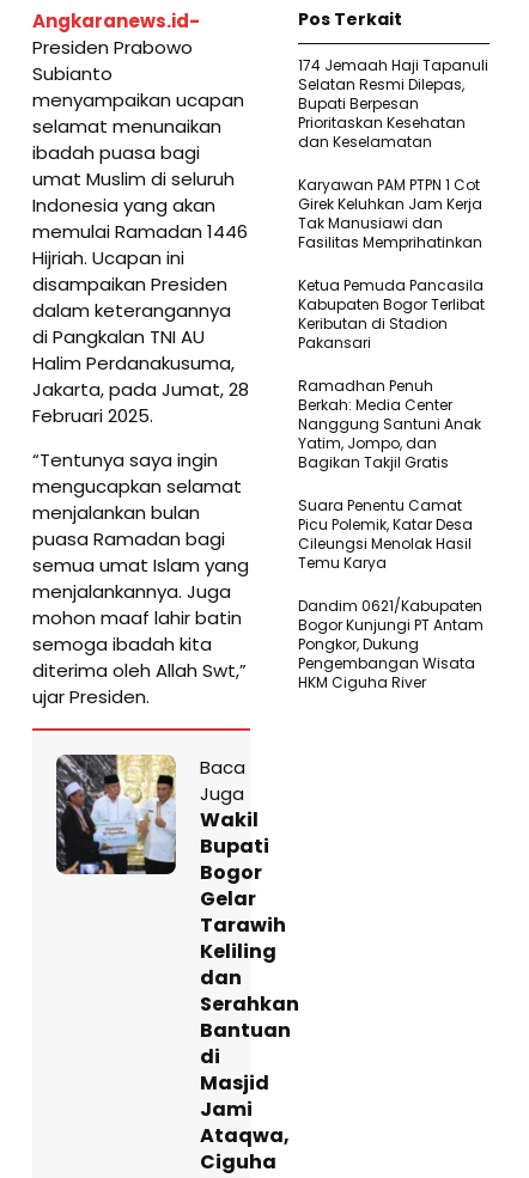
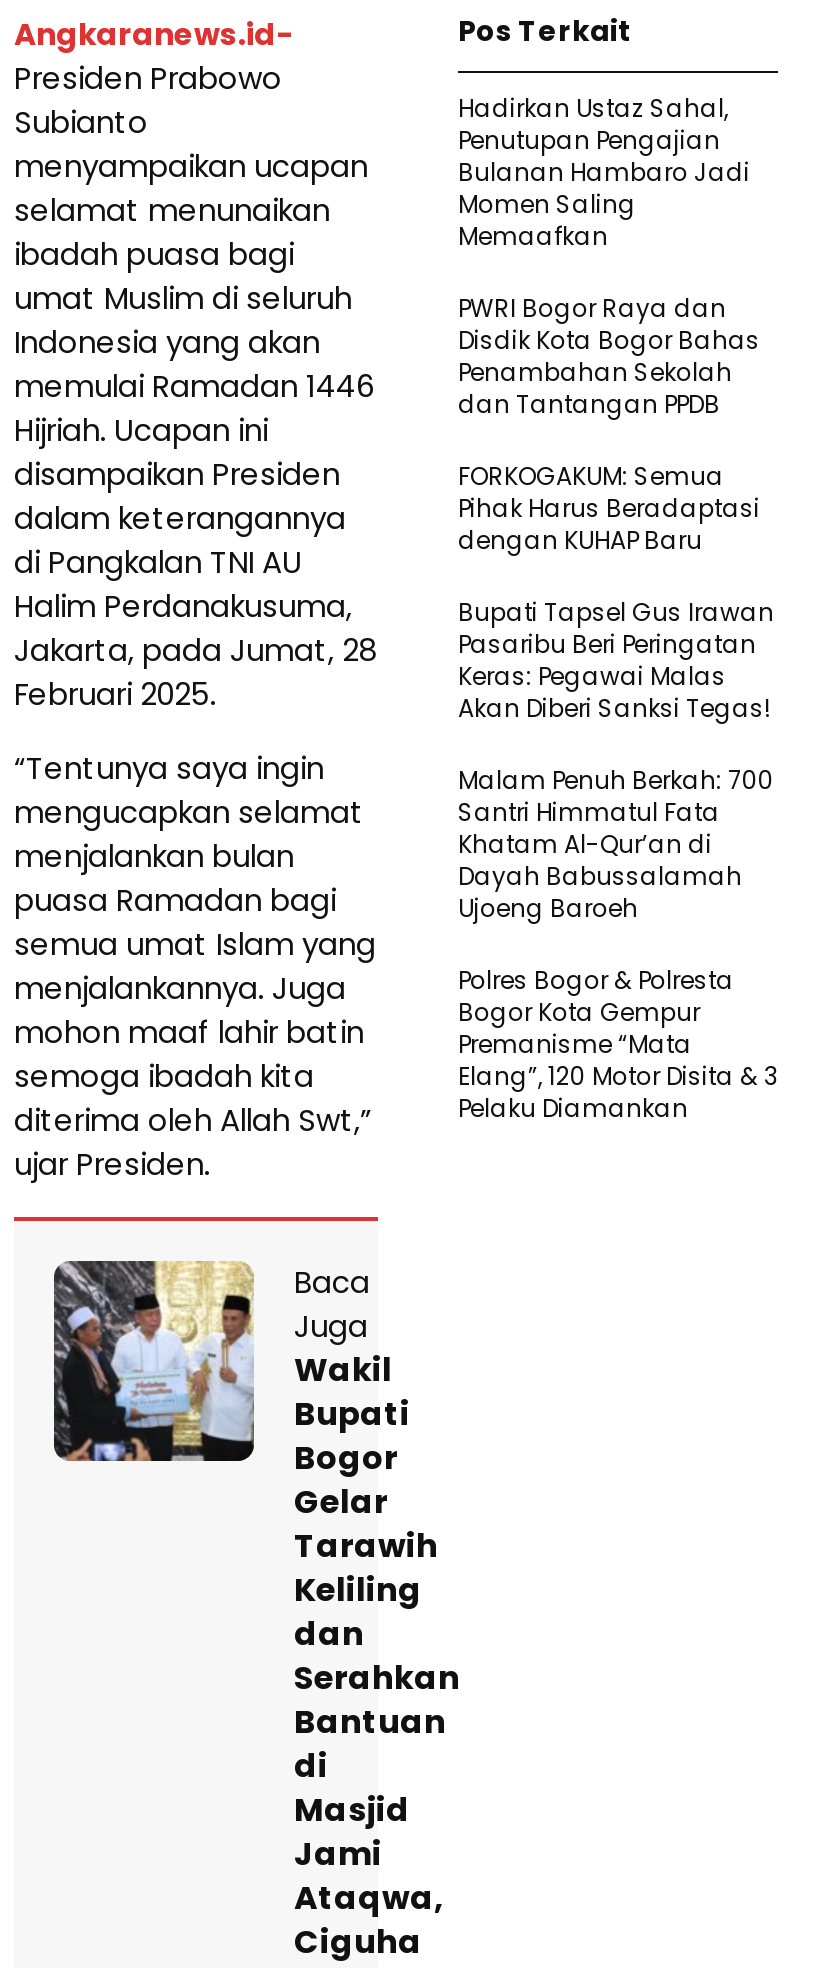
- 174 Jemaah Haji Tapanuli
- Selatan Resmi Dilepas,
- Bupati Berpesan
- Prioritaskan Kesehatan
- dan Keselamatan
+ Hadirkan Ustaz Sahal,
+ Penutupan Pengajian
+ Bulanan Hambaro Jadi
+ Momen Saling
+ Memaafkan

- Karyawan PAM PTPN 1 Cot
- Girek Keluhkan Jam Kerja
- Tak Manusiawi dan
- Fasilitas Memprihatinkan
+ PWRI Bogor Raya dan
+ Disdik Kota Bogor Bahas
+ Penambahan Sekolah
+ dan Tantangan PPDB

- Ketua Pemuda Pancasila
- Kabupaten Bogor Terlibat
- Keributan di Stadion
- Pakansari
+ FORKOGAKUM: Semua
+ Pihak Harus Beradaptasi
+ dengan KUHAP Baru

- Ramadhan Penuh
- Berkah: Media Center
- Nanggung Santuni Anak
- Yatim, Jompo, dan
- Bagikan Takjil Gratis
+ Bupati Tapsel Gus Irawan
+ Pasaribu Beri Peringatan
+ Keras: Pegawai Malas
+ Akan Diberi Sanksi Tegas!

- Suara Penentu Camat
- Picu Polemik, Katar Desa
- Cileungsi Menolak Hasil
- Temu Karya
+ Malam Penuh Berkah: 700
+ Santri Himmatul Fata
+ Khatam Al-Qur’an di
+ Dayah Babussalamah
+ Ujoeng Baroeh

- Dandim 0621/Kabupaten
- Bogor Kunjungi PT Antam
- Pongkor, Dukung
- Pengembangan Wisata
- HKM Ciguha River
+ Polres Bogor & Polresta
+ Bogor Kota Gempur
+ Premanisme “Mata
+ Elang”, 120 Motor Disita & 3
+ Pelaku Diamankan
